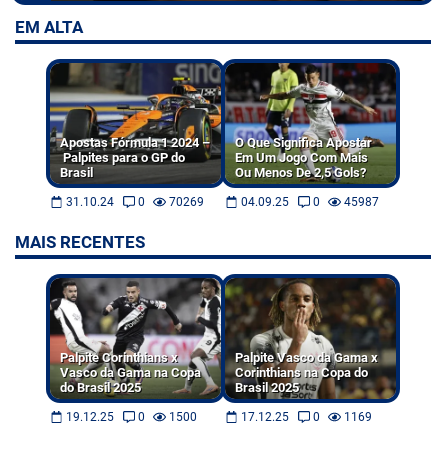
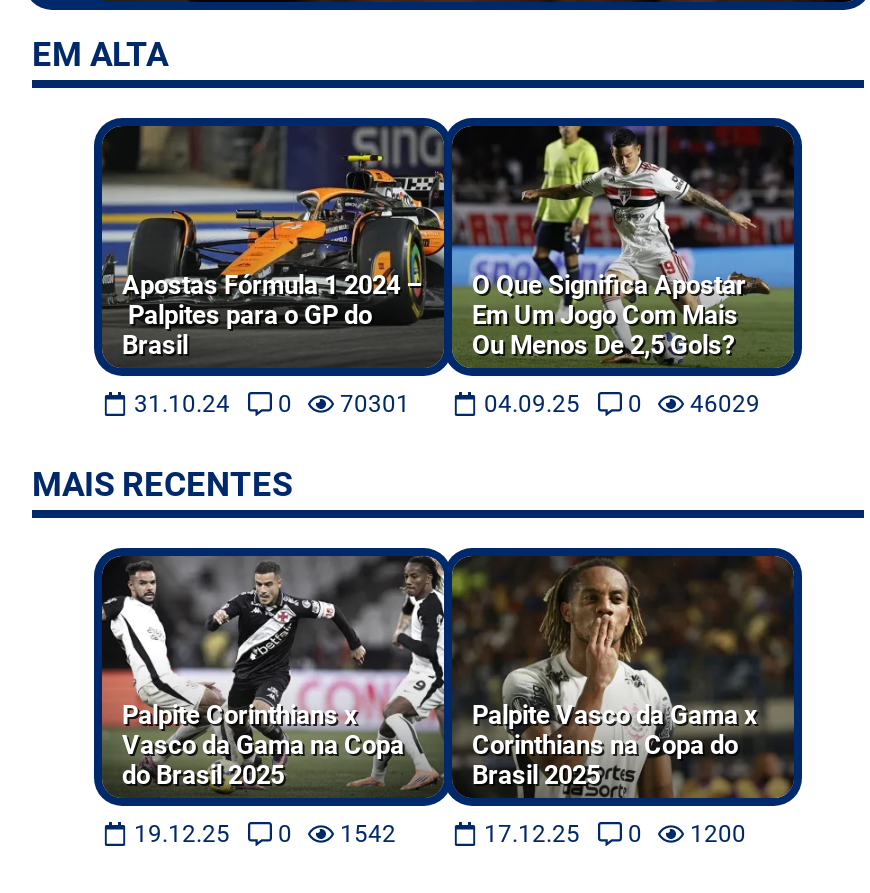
- 31.10.24 0 70269
+ 31.10.24 0 70301

- 04.09.25 0 45987
+ 04.09.25 0 46029

- 19.12.25 0 1500
+ 19.12.25 0 1542

- 17.12.25 0 1169
+ 17.12.25 0 1200
